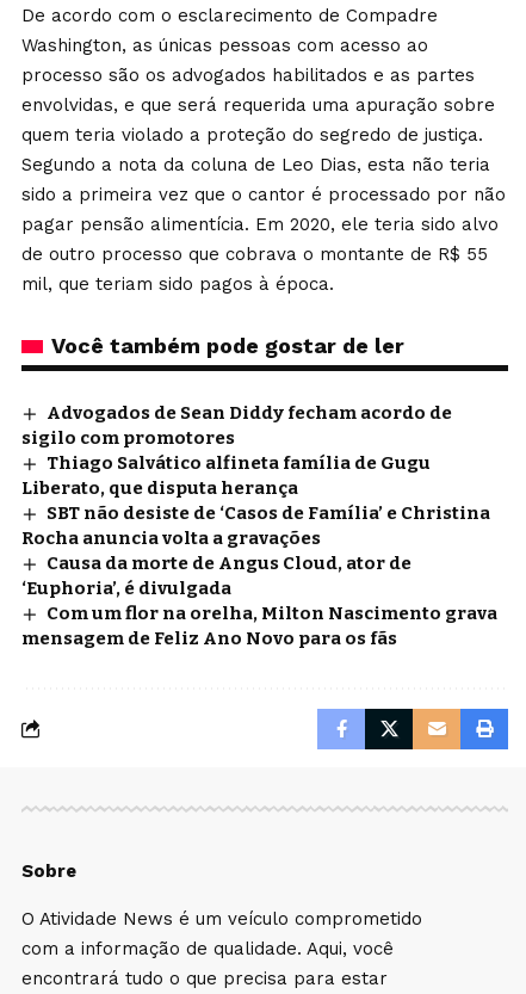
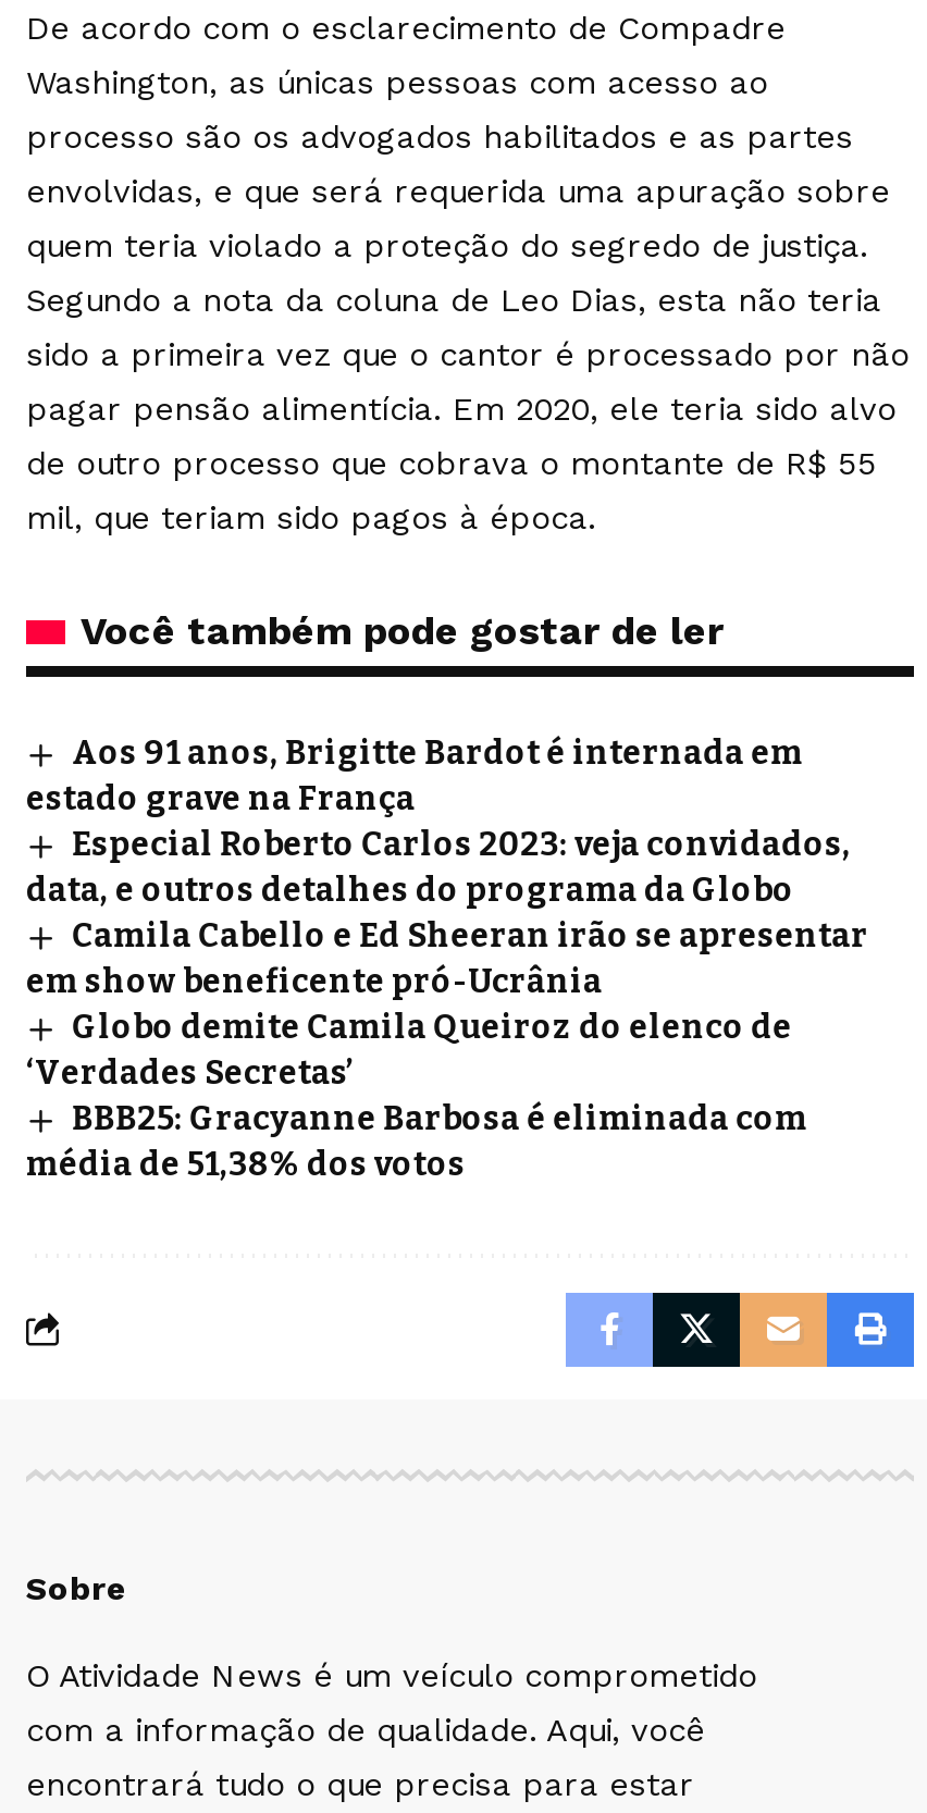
- Advogados de Sean Diddy fecham acordo de
- sigilo com promotores
- Thiago Salvático alfineta família de Gugu
- Liberato, que disputa herança
- SBT não desiste de ‘Casos de Família’ e Christina
- Rocha anuncia volta a gravações
- Causa da morte de Angus Cloud, ator de
- ‘Euphoria’, é divulgada
- Com um flor na orelha, Milton Nascimento grava
- mensagem de Feliz Ano Novo para os fãs
+ Aos 91 anos, Brigitte Bardot é internada em
+ estado grave na França
+ Especial Roberto Carlos 2023: veja convidados,
+ data, e outros detalhes do programa da Globo
+ Camila Cabello e Ed Sheeran irão se apresentar
+ em show beneficente pró-Ucrânia
+ Globo demite Camila Queiroz do elenco de
+ ‘Verdades Secretas’
+ BBB25: Gracyanne Barbosa é eliminada com
+ média de 51,38% dos votos
